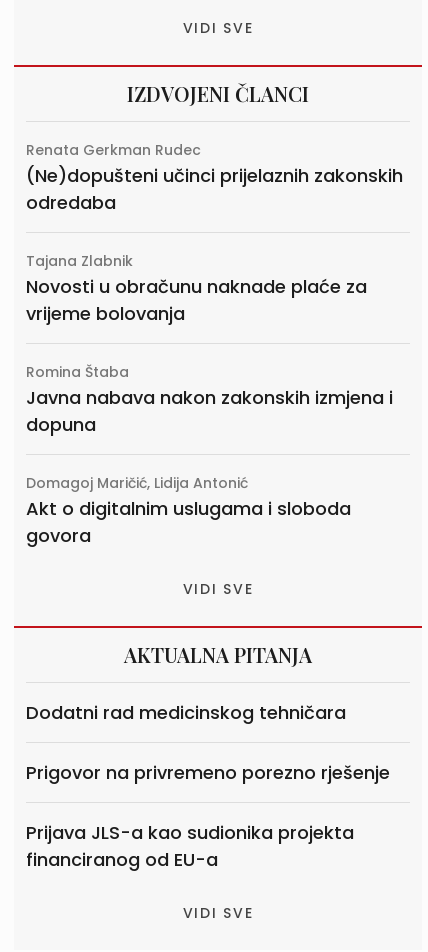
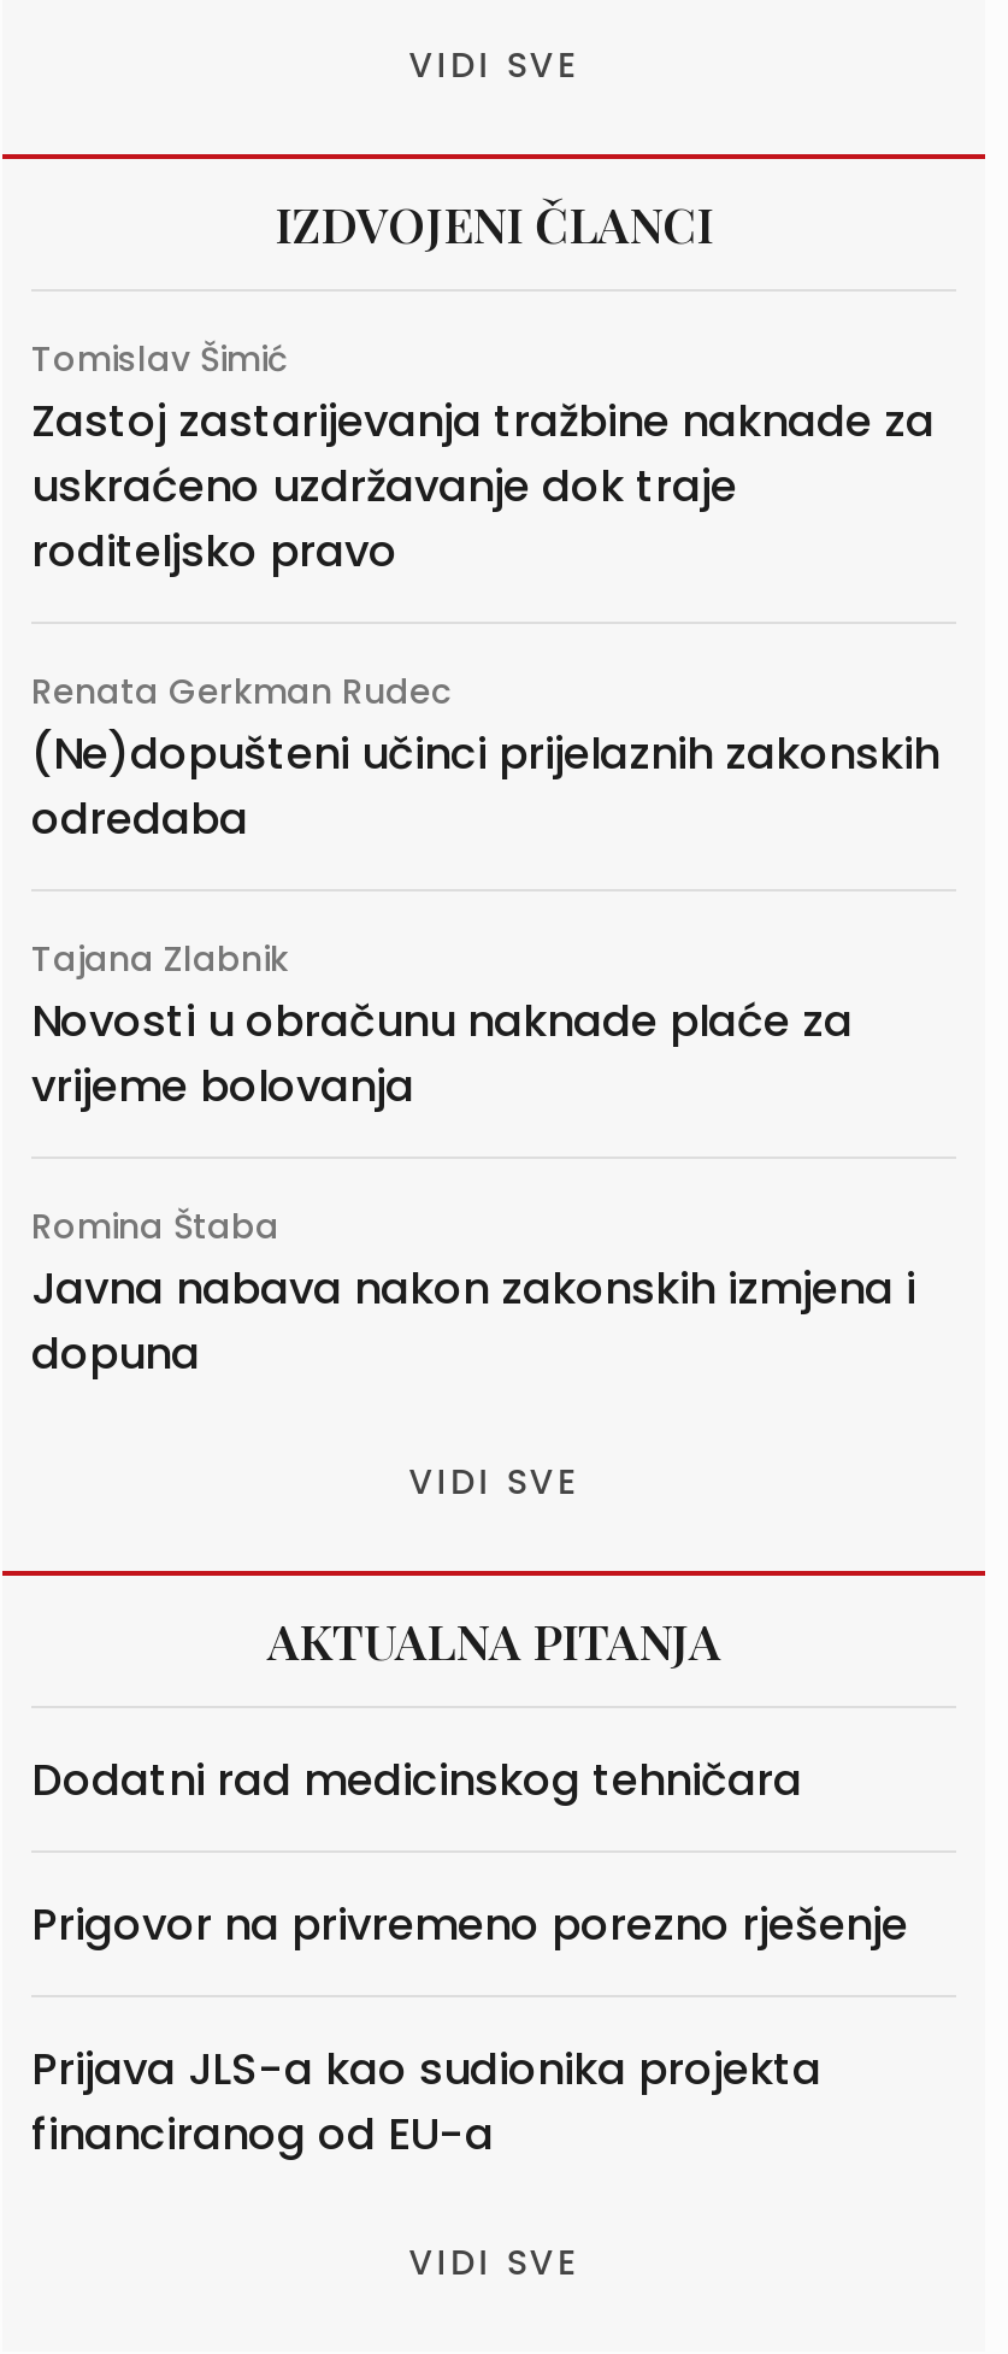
+ Tomislav Šimić
+ Zastoj zastarijevanja tražbine naknade za
+ uskraćeno uzdržavanje dok traje
+ roditeljsko pravo

moved down: Renata Gerkman Rudec | (Ne)dopušteni učinci prijelaznih zakonskih | odredaba | ... | Javna nabava nakon zakonskih izmjena i | dopuna

- Domagoj Maričić, Lidija Antonić
- Akt o digitalnim uslugama i sloboda
- govora
